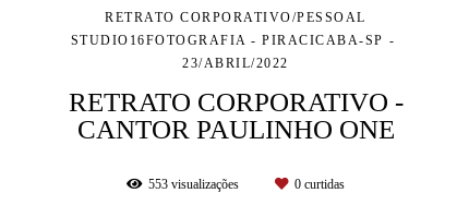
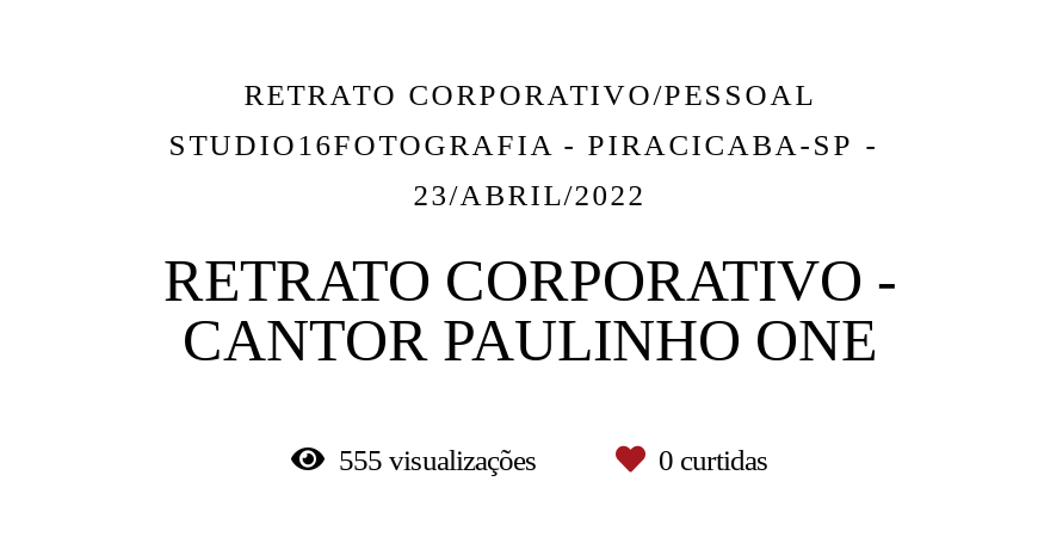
- 553 visualizações
+ 555 visualizações
